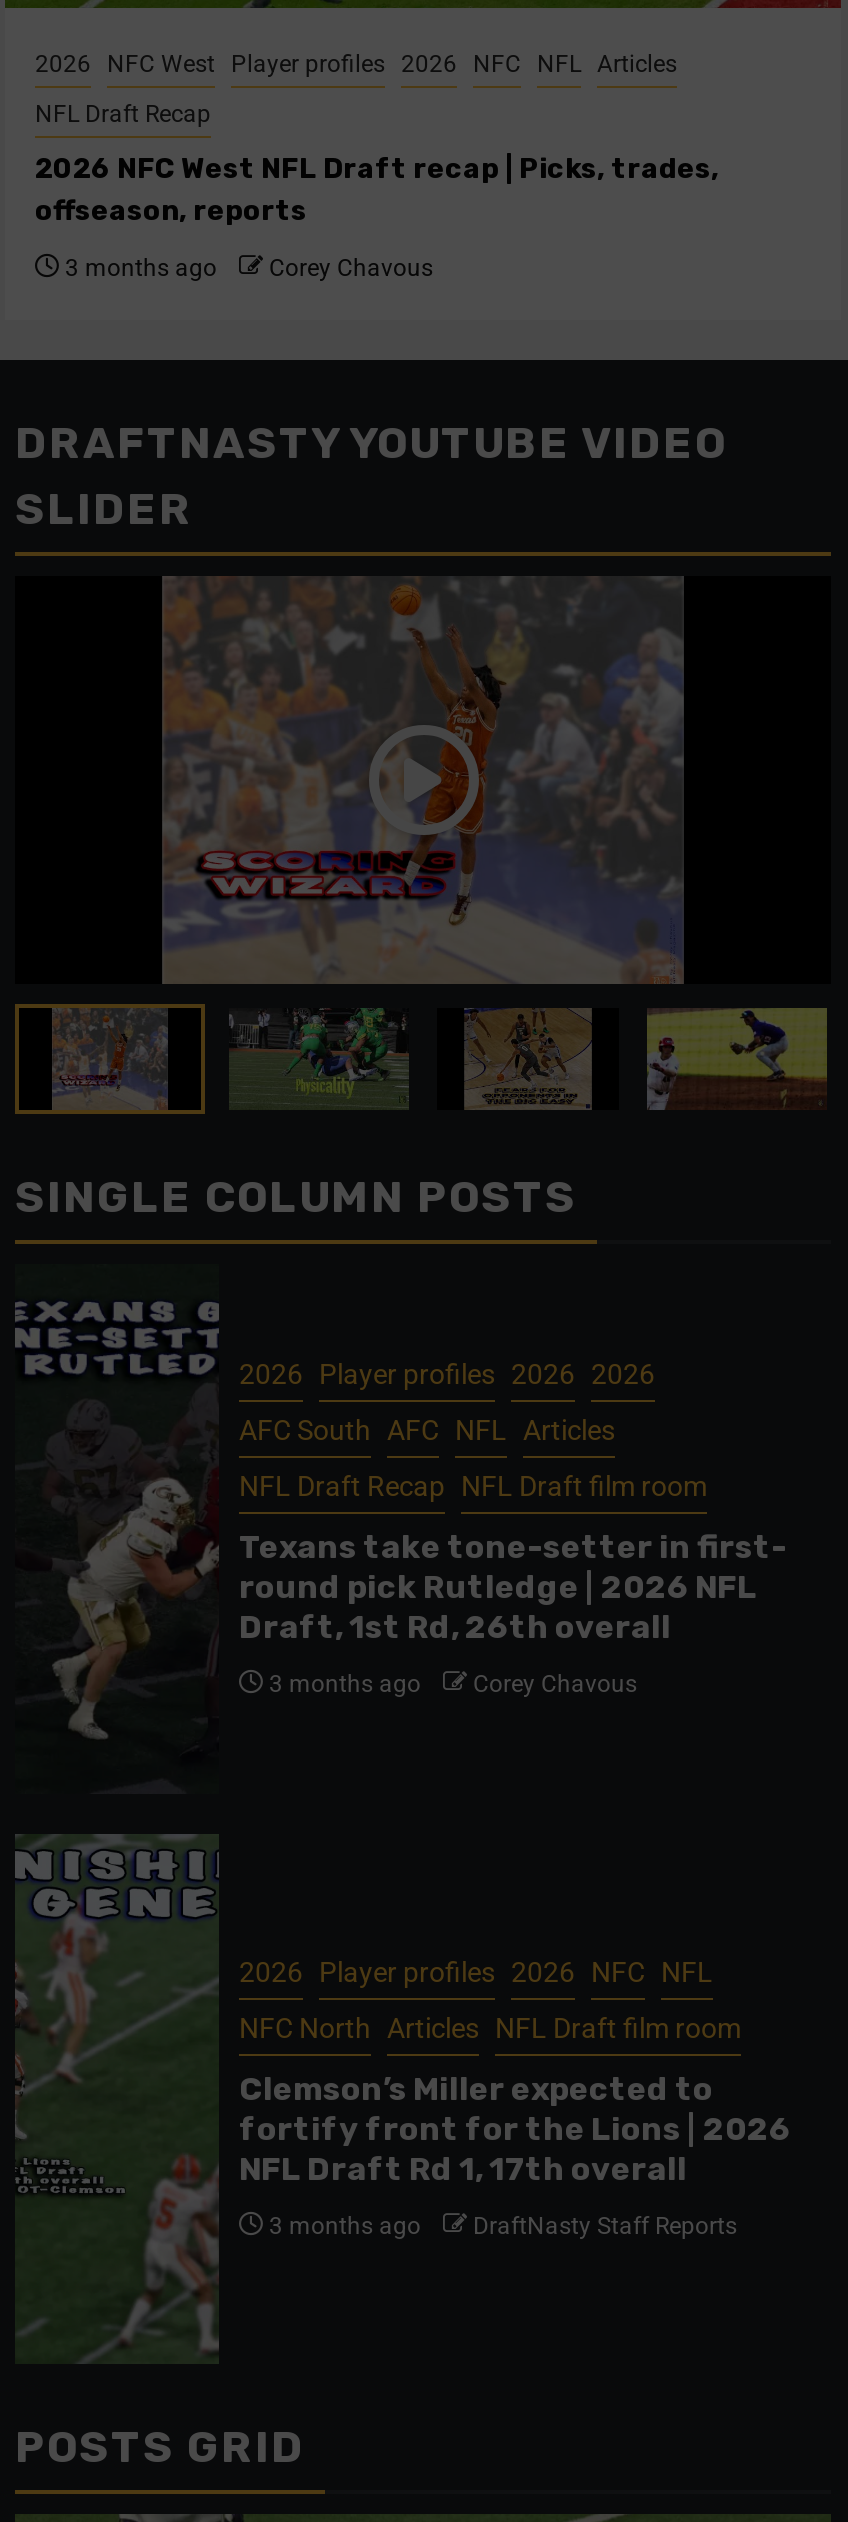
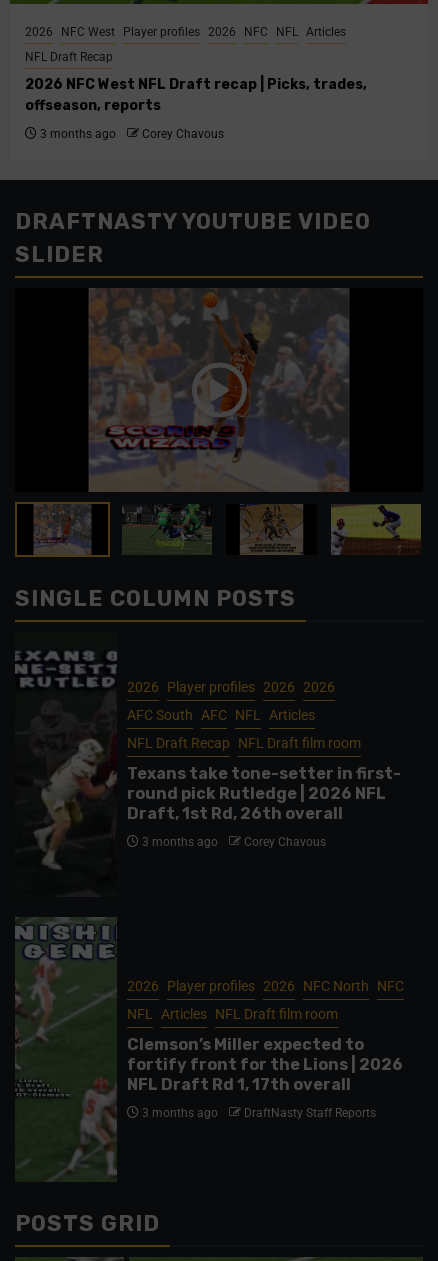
- 2026 Player profiles 2026 NFC NFL
+ 2026 Player profiles 2026 NFC North NFC

- NFC North Articles NFL Draft film room
+ NFL Articles NFL Draft film room
